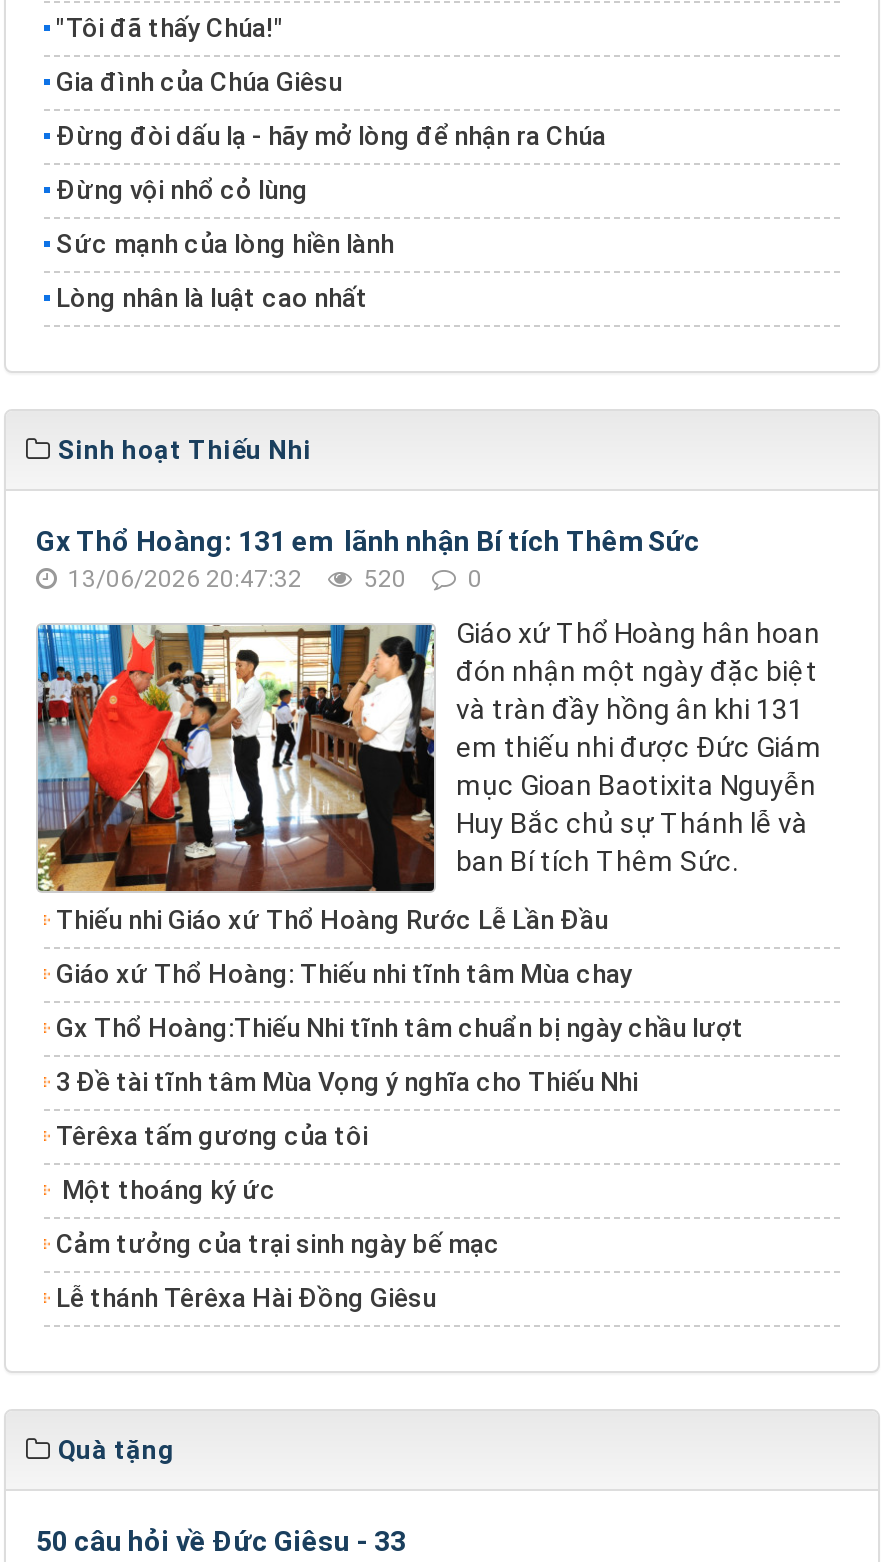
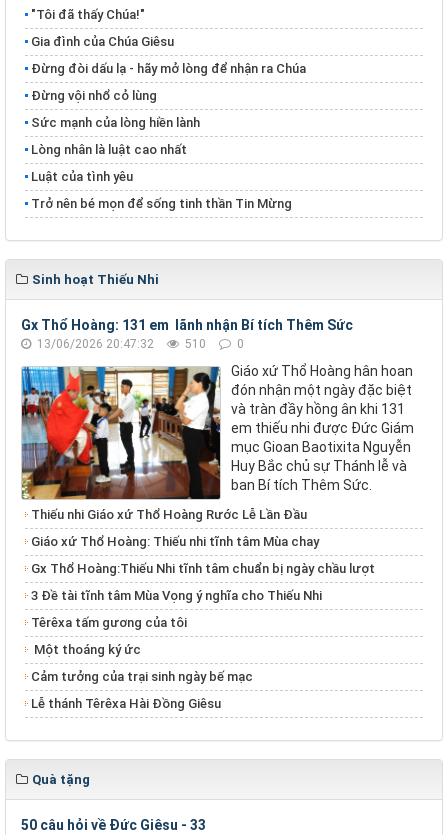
+ Luật của tình yêu
+ Trở nên bé mọn để sống tinh thần Tin Mừng

- 13/06/2026 20:47:32 520 0
+ 13/06/2026 20:47:32 510 0
